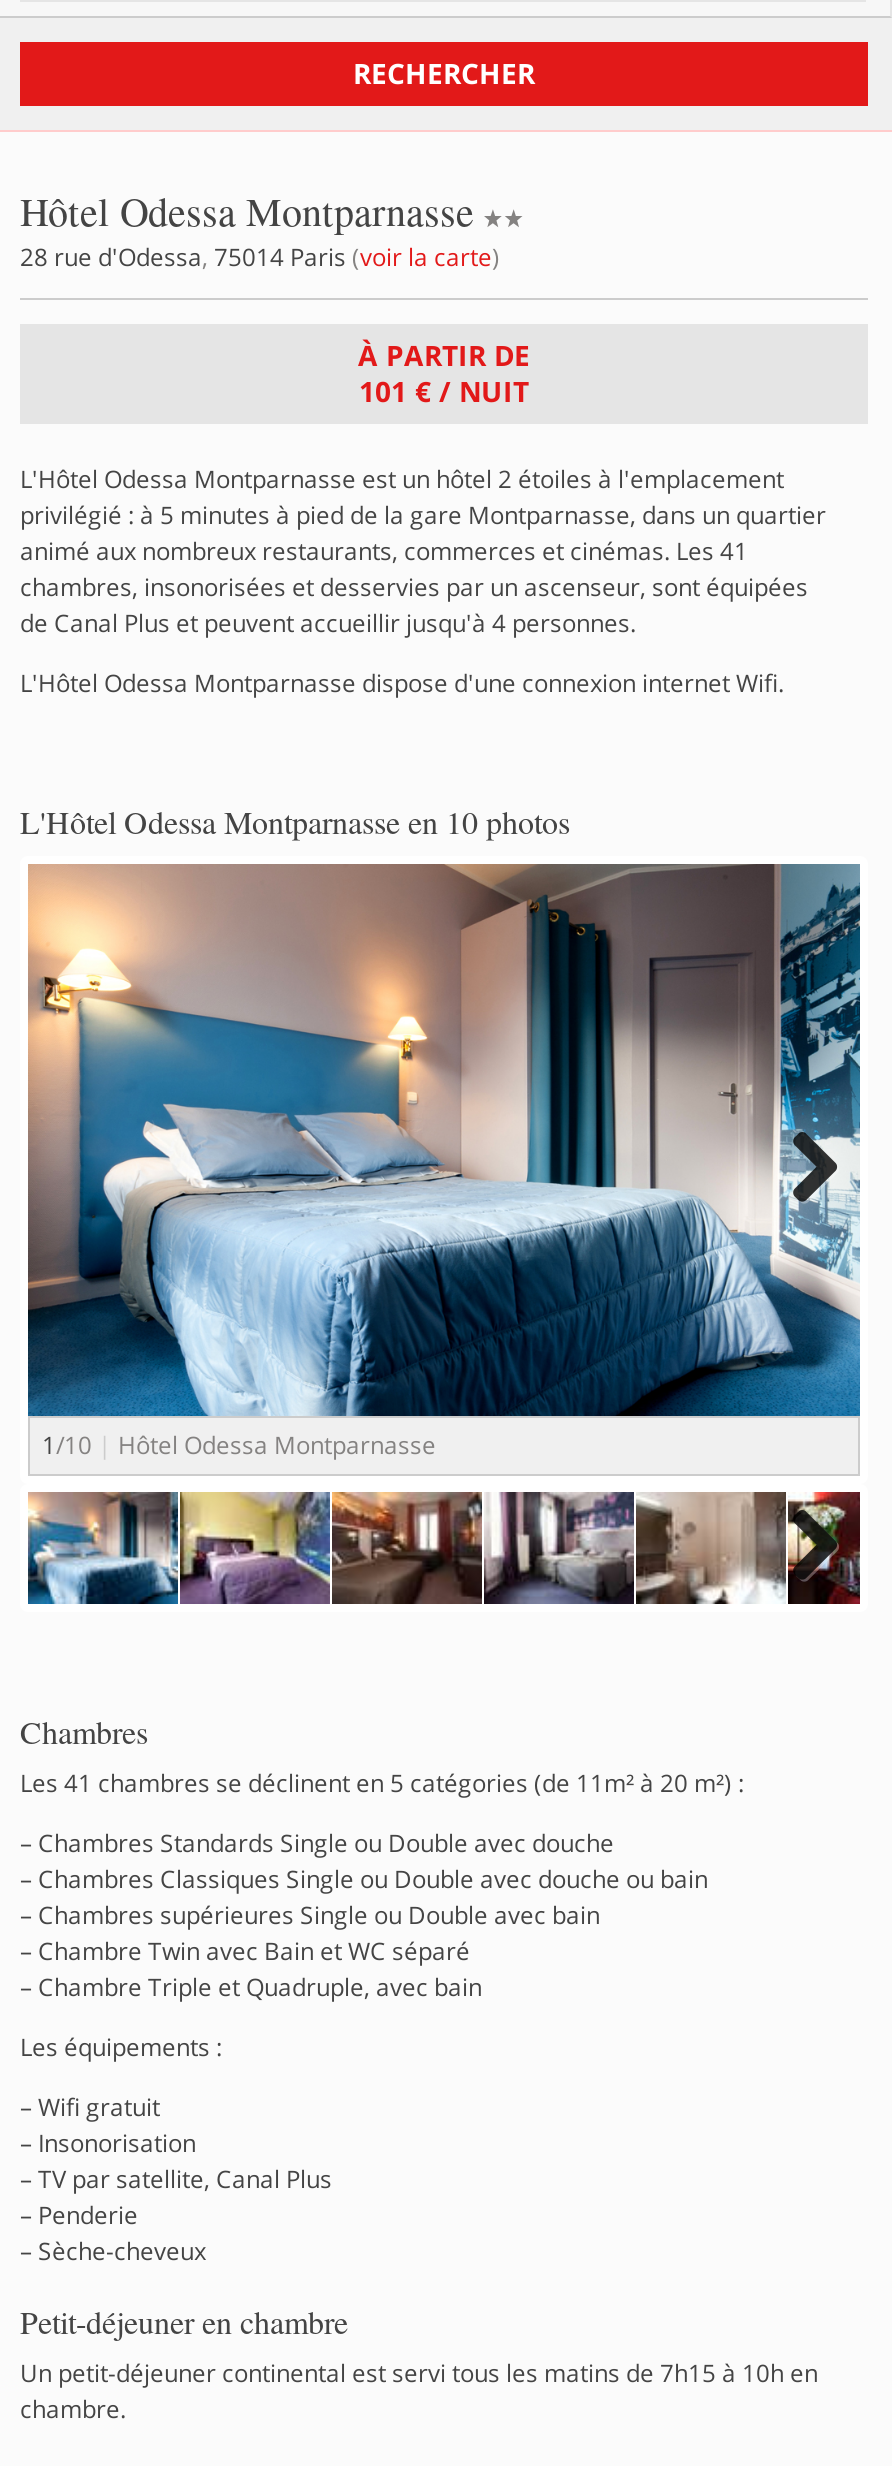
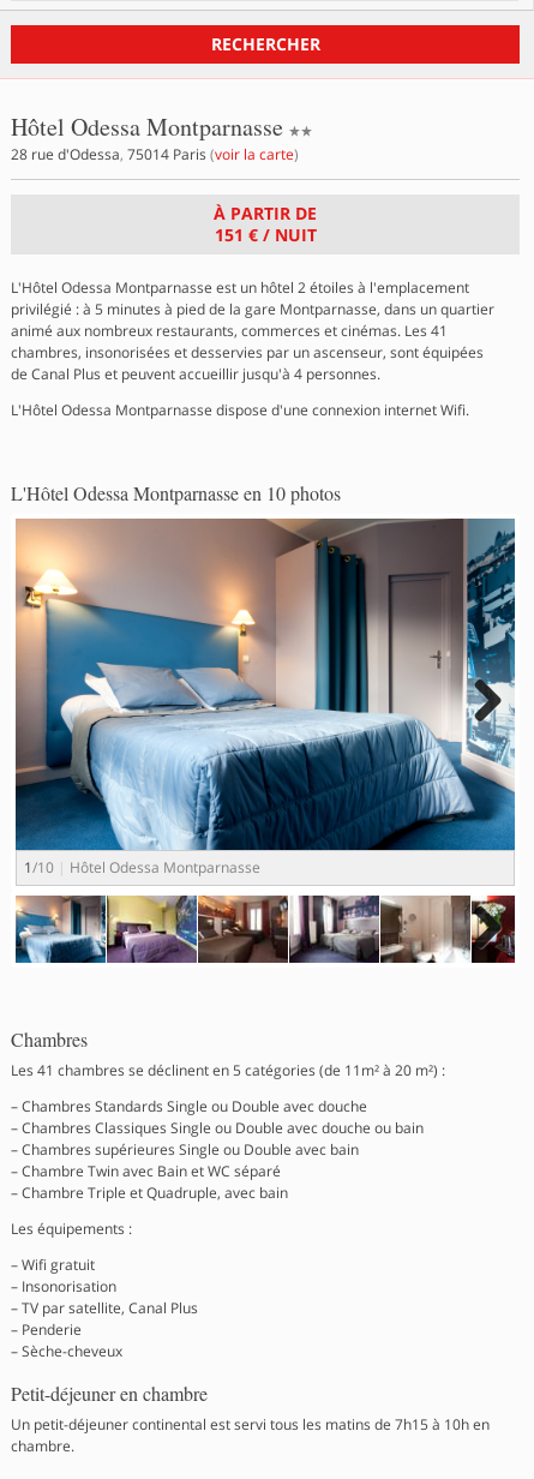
- 101 €/ NUIT
+ 151 €/ NUIT
